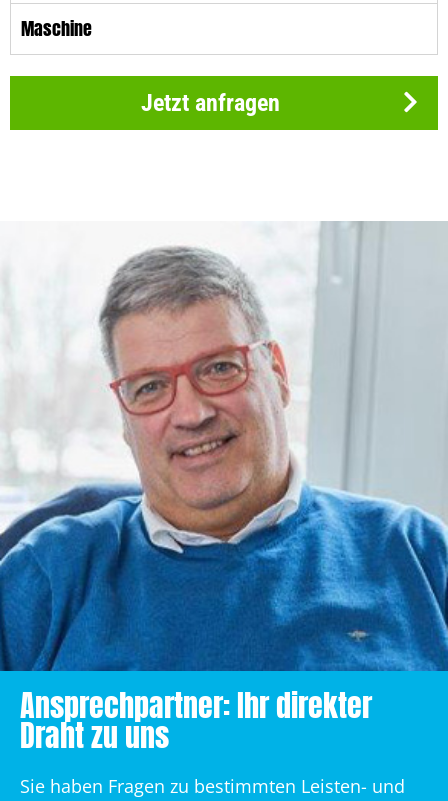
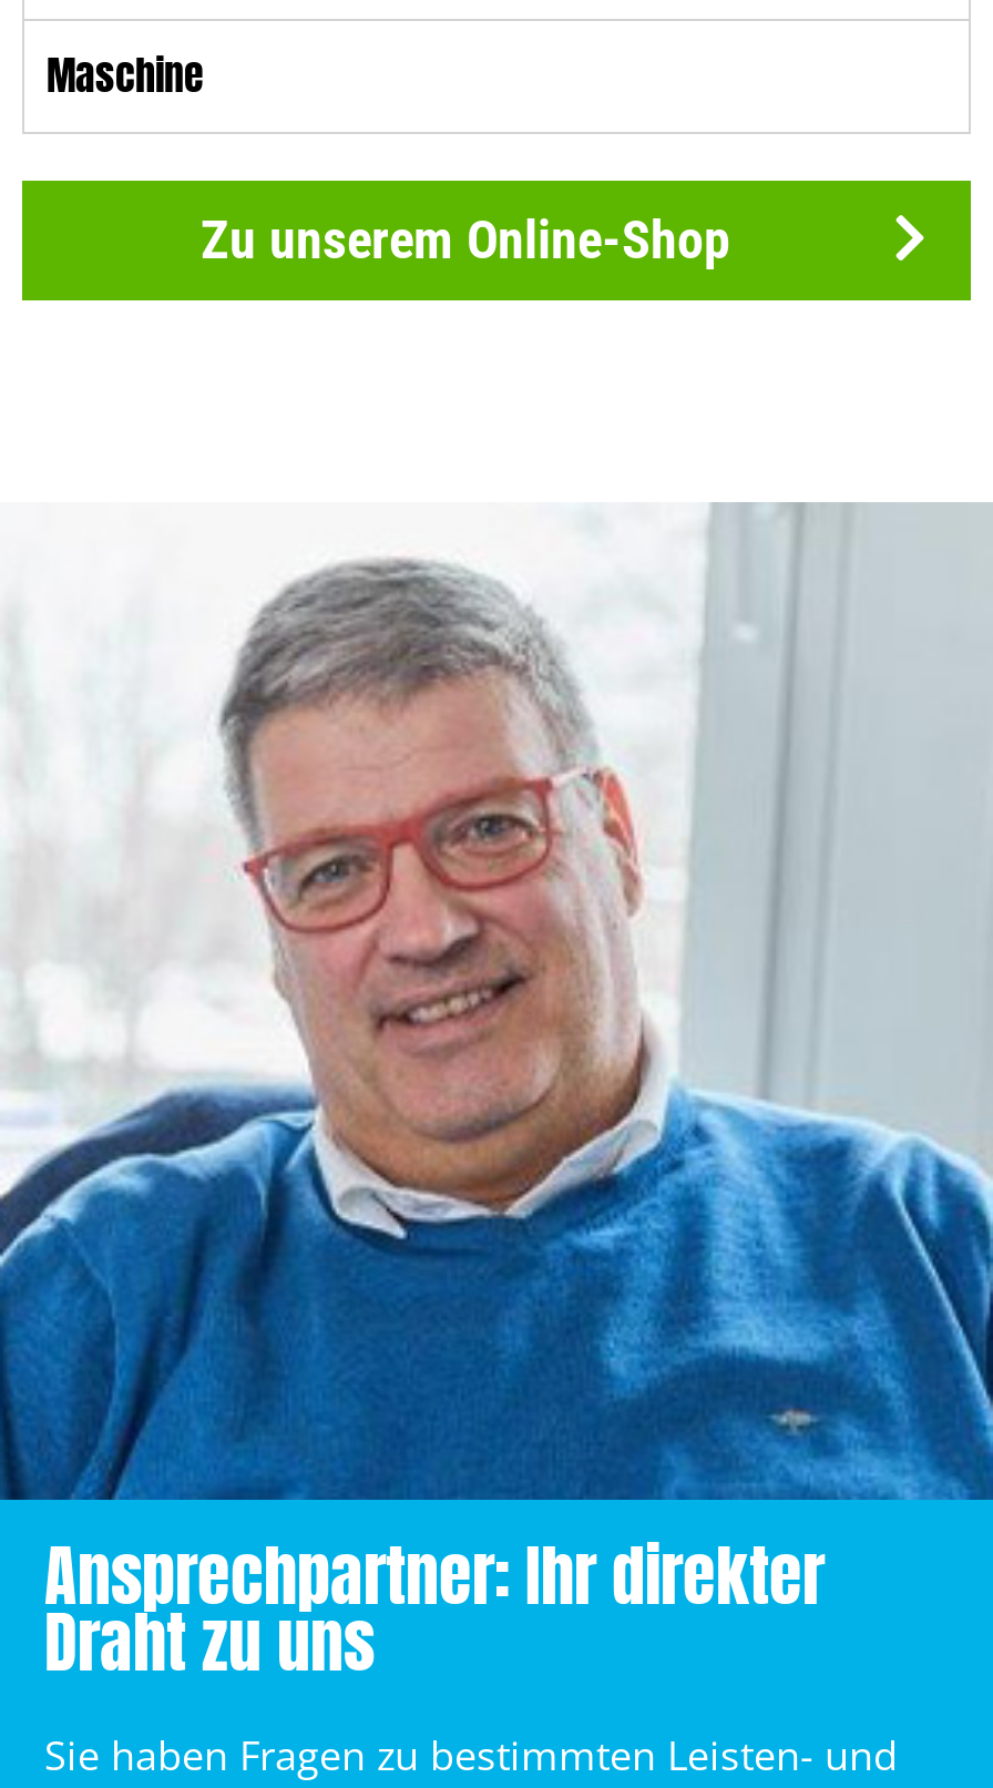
- Jetzt anfragen
+ Zu unserem Online-Shop
